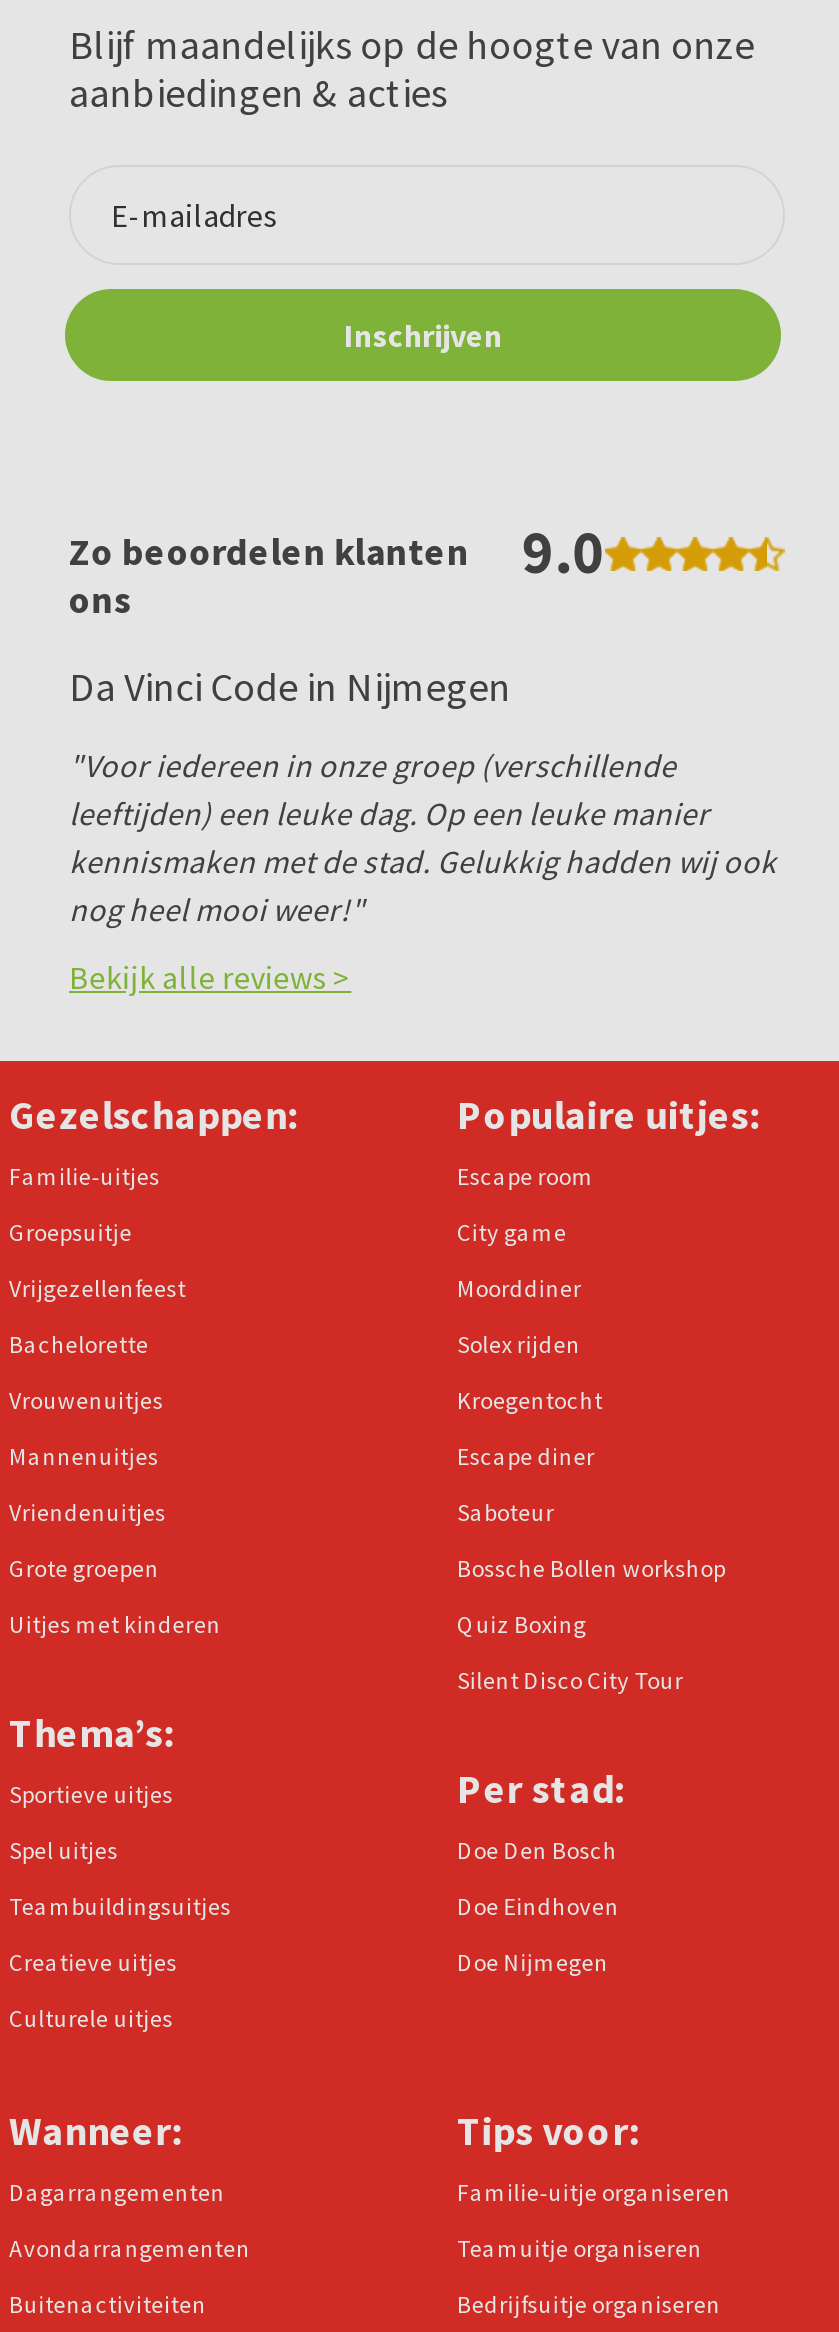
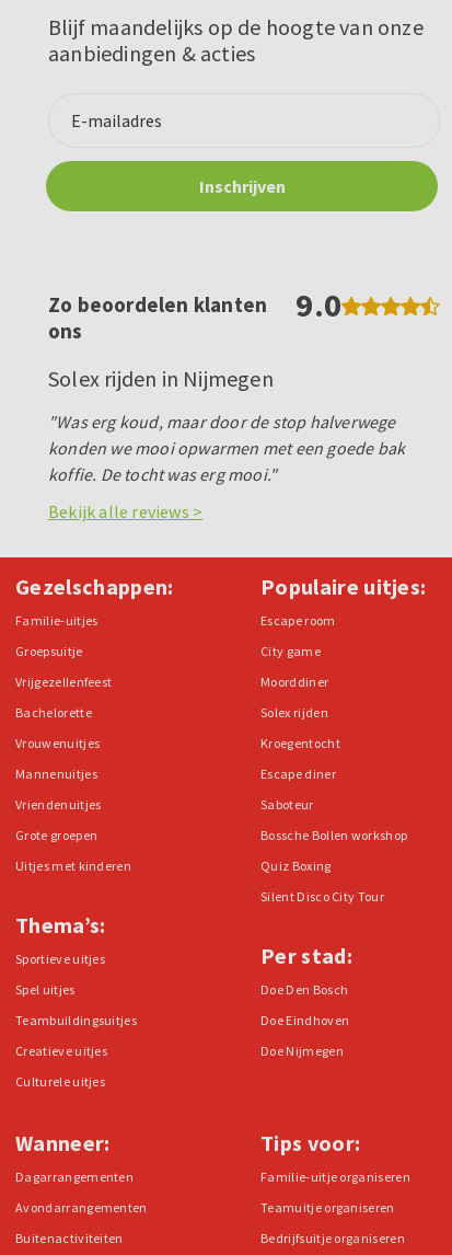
- Da Vinci Code in Nijmegen
+ Solex rijden in Nijmegen

- "Voor iedereen in onze groep (verschillende
- leeftijden) een leuke dag. Op een leuke manier
- kennismaken met de stad. Gelukkig hadden wij ook
- nog heel mooi weer!"
+ "Was erg koud, maar door de stop halverwege
+ konden we mooi opwarmen met een goede bak
+ koffie. De tocht was erg mooi."
